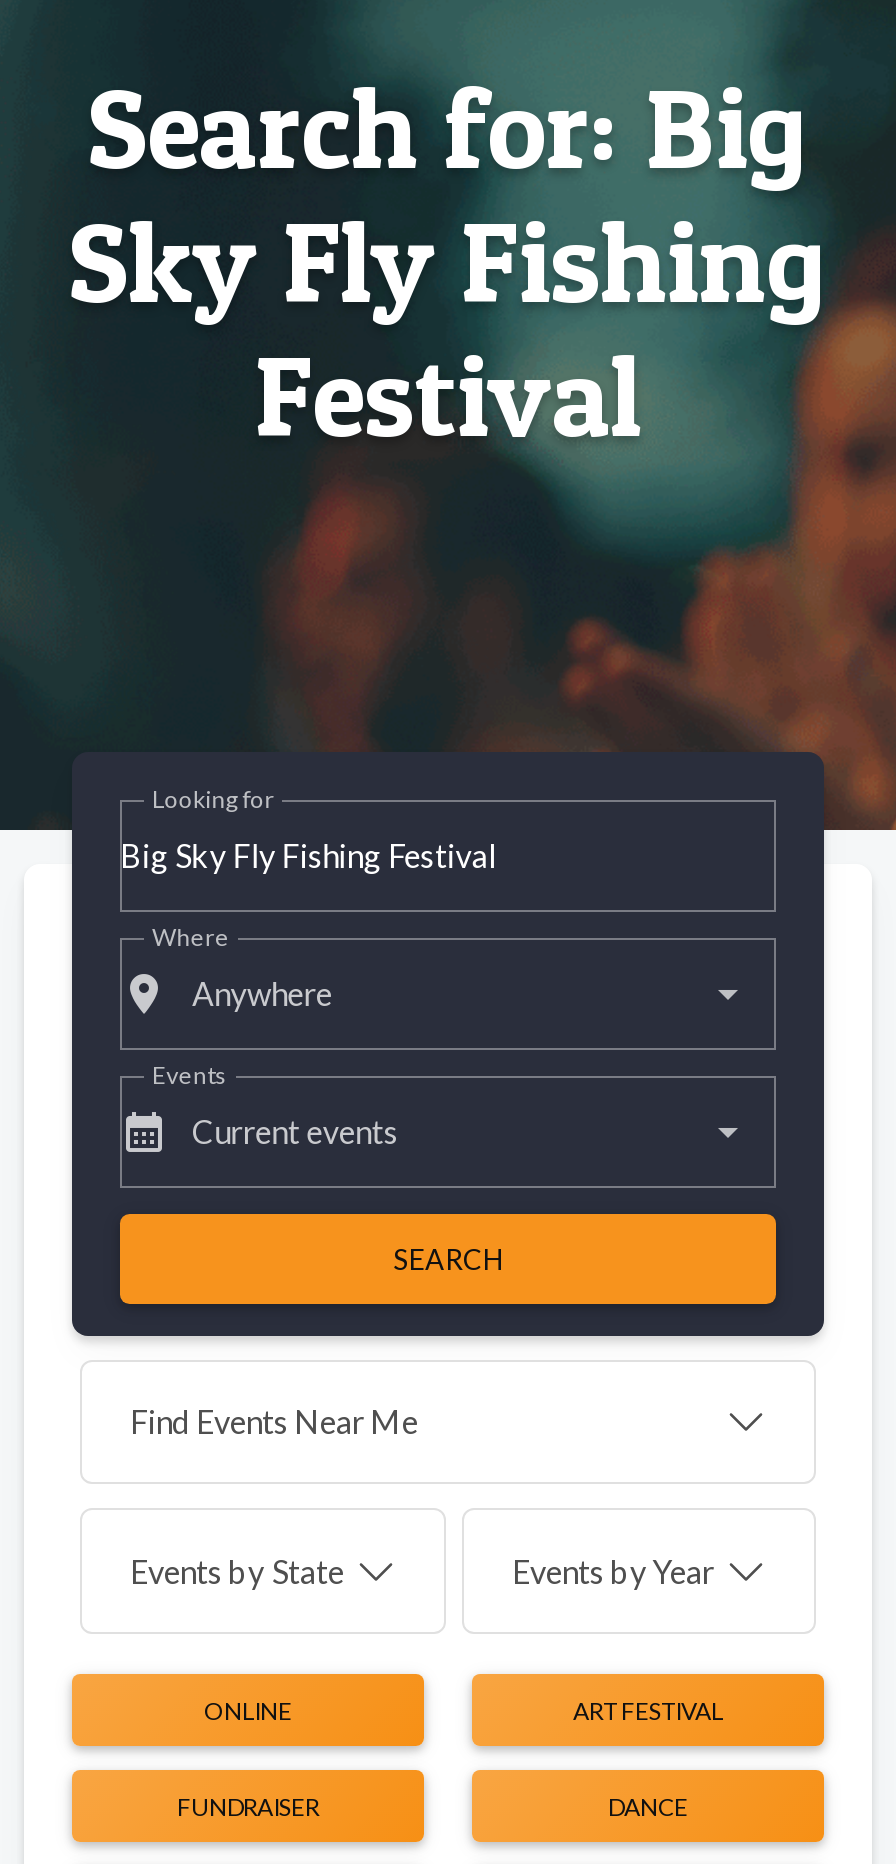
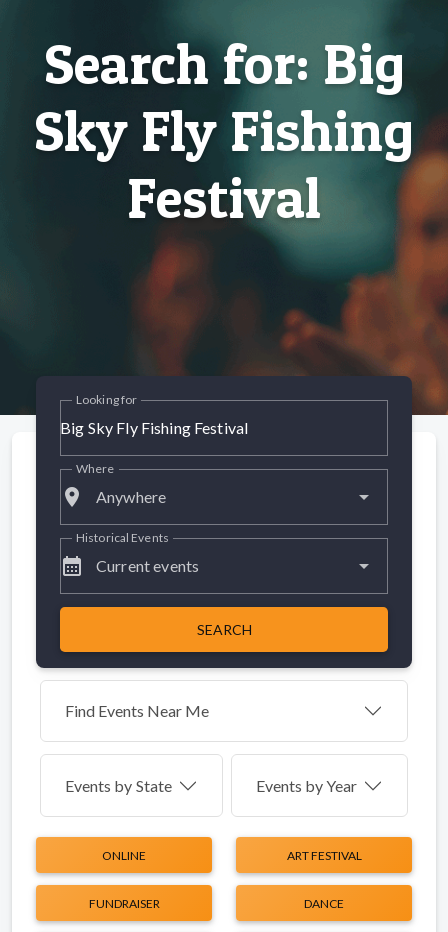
- Events
+ Historical Events
